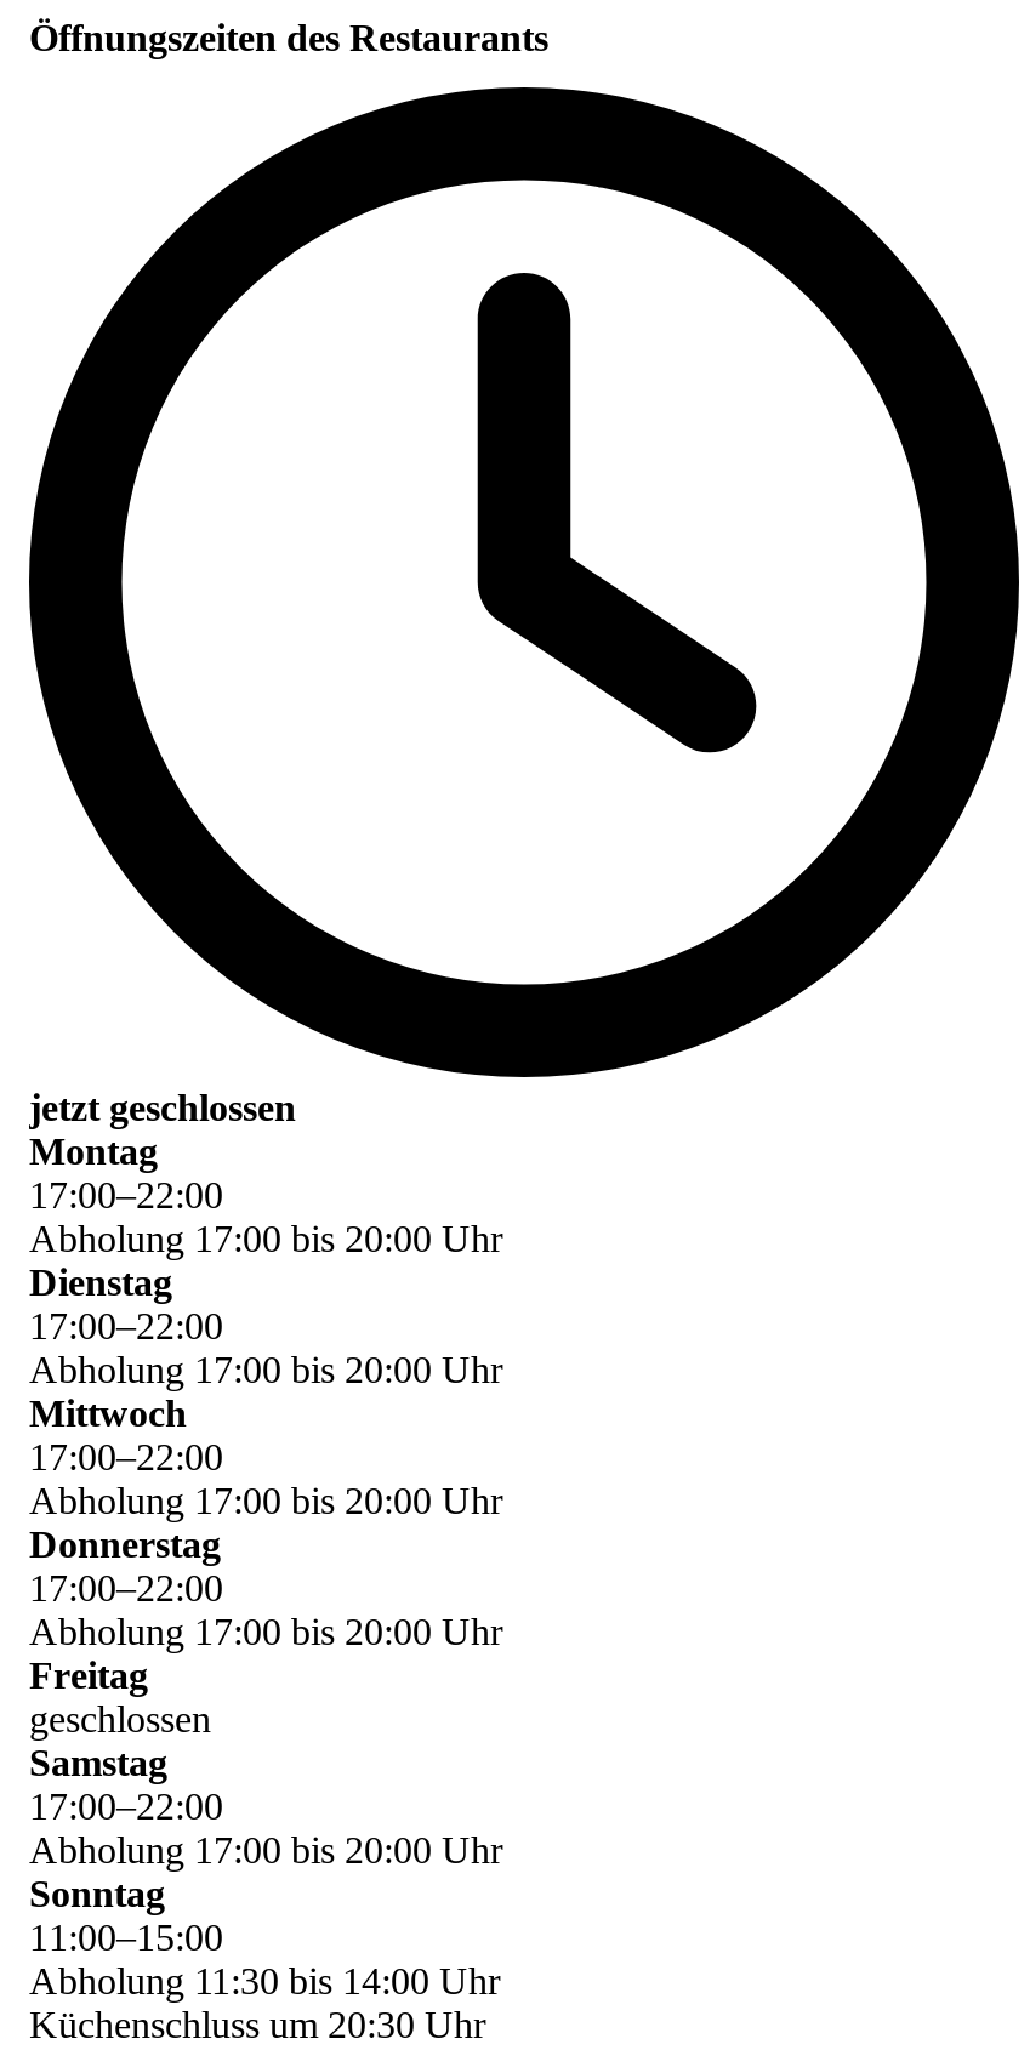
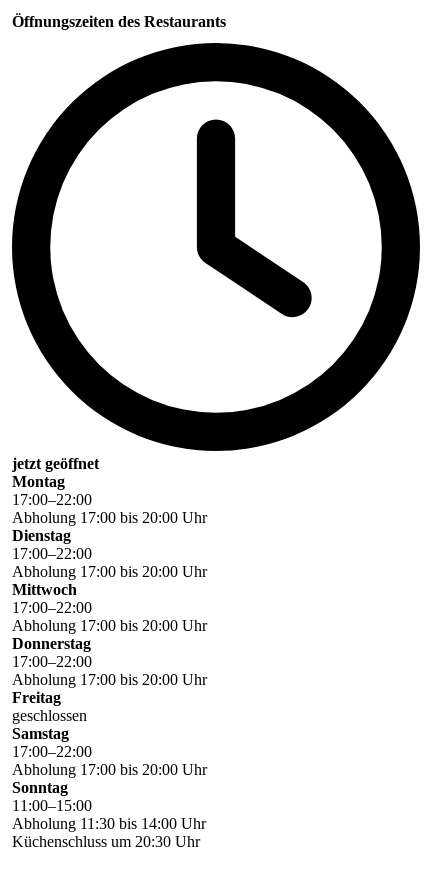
- jetzt geschlossen
+ jetzt geöffnet
